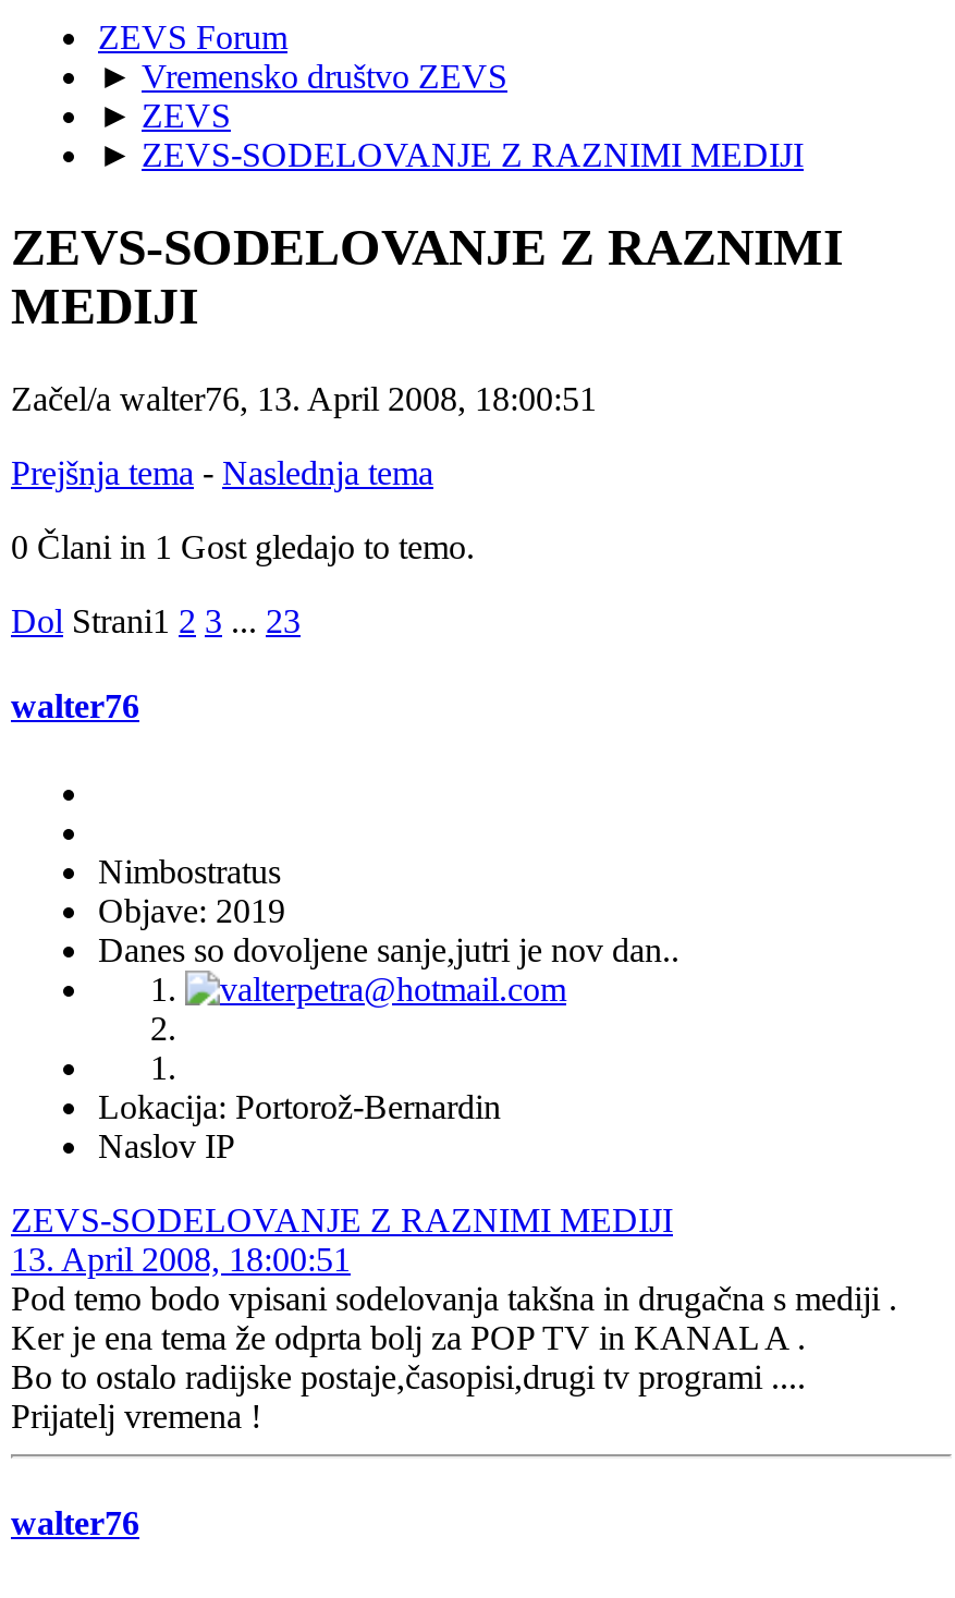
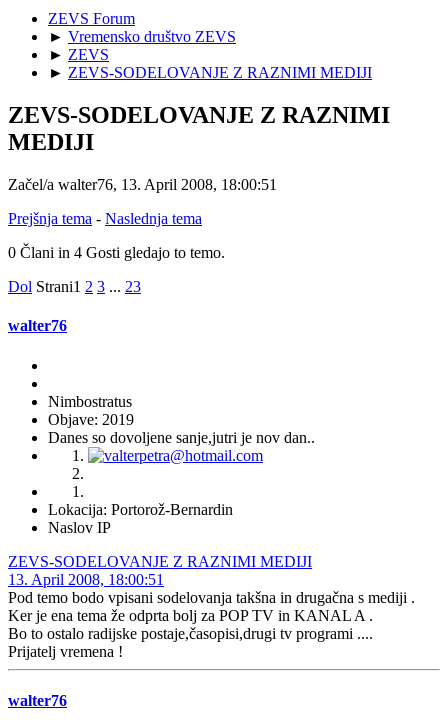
- 0 Člani in 1 Gost gledajo to temo.
+ 0 Člani in 4 Gosti gledajo to temo.
